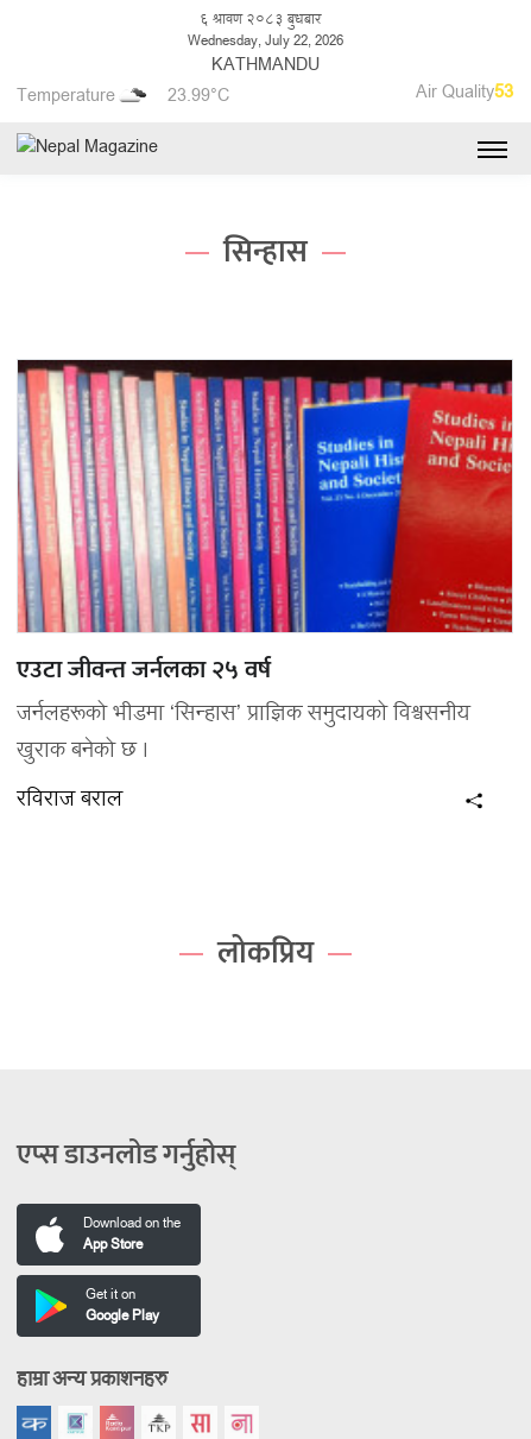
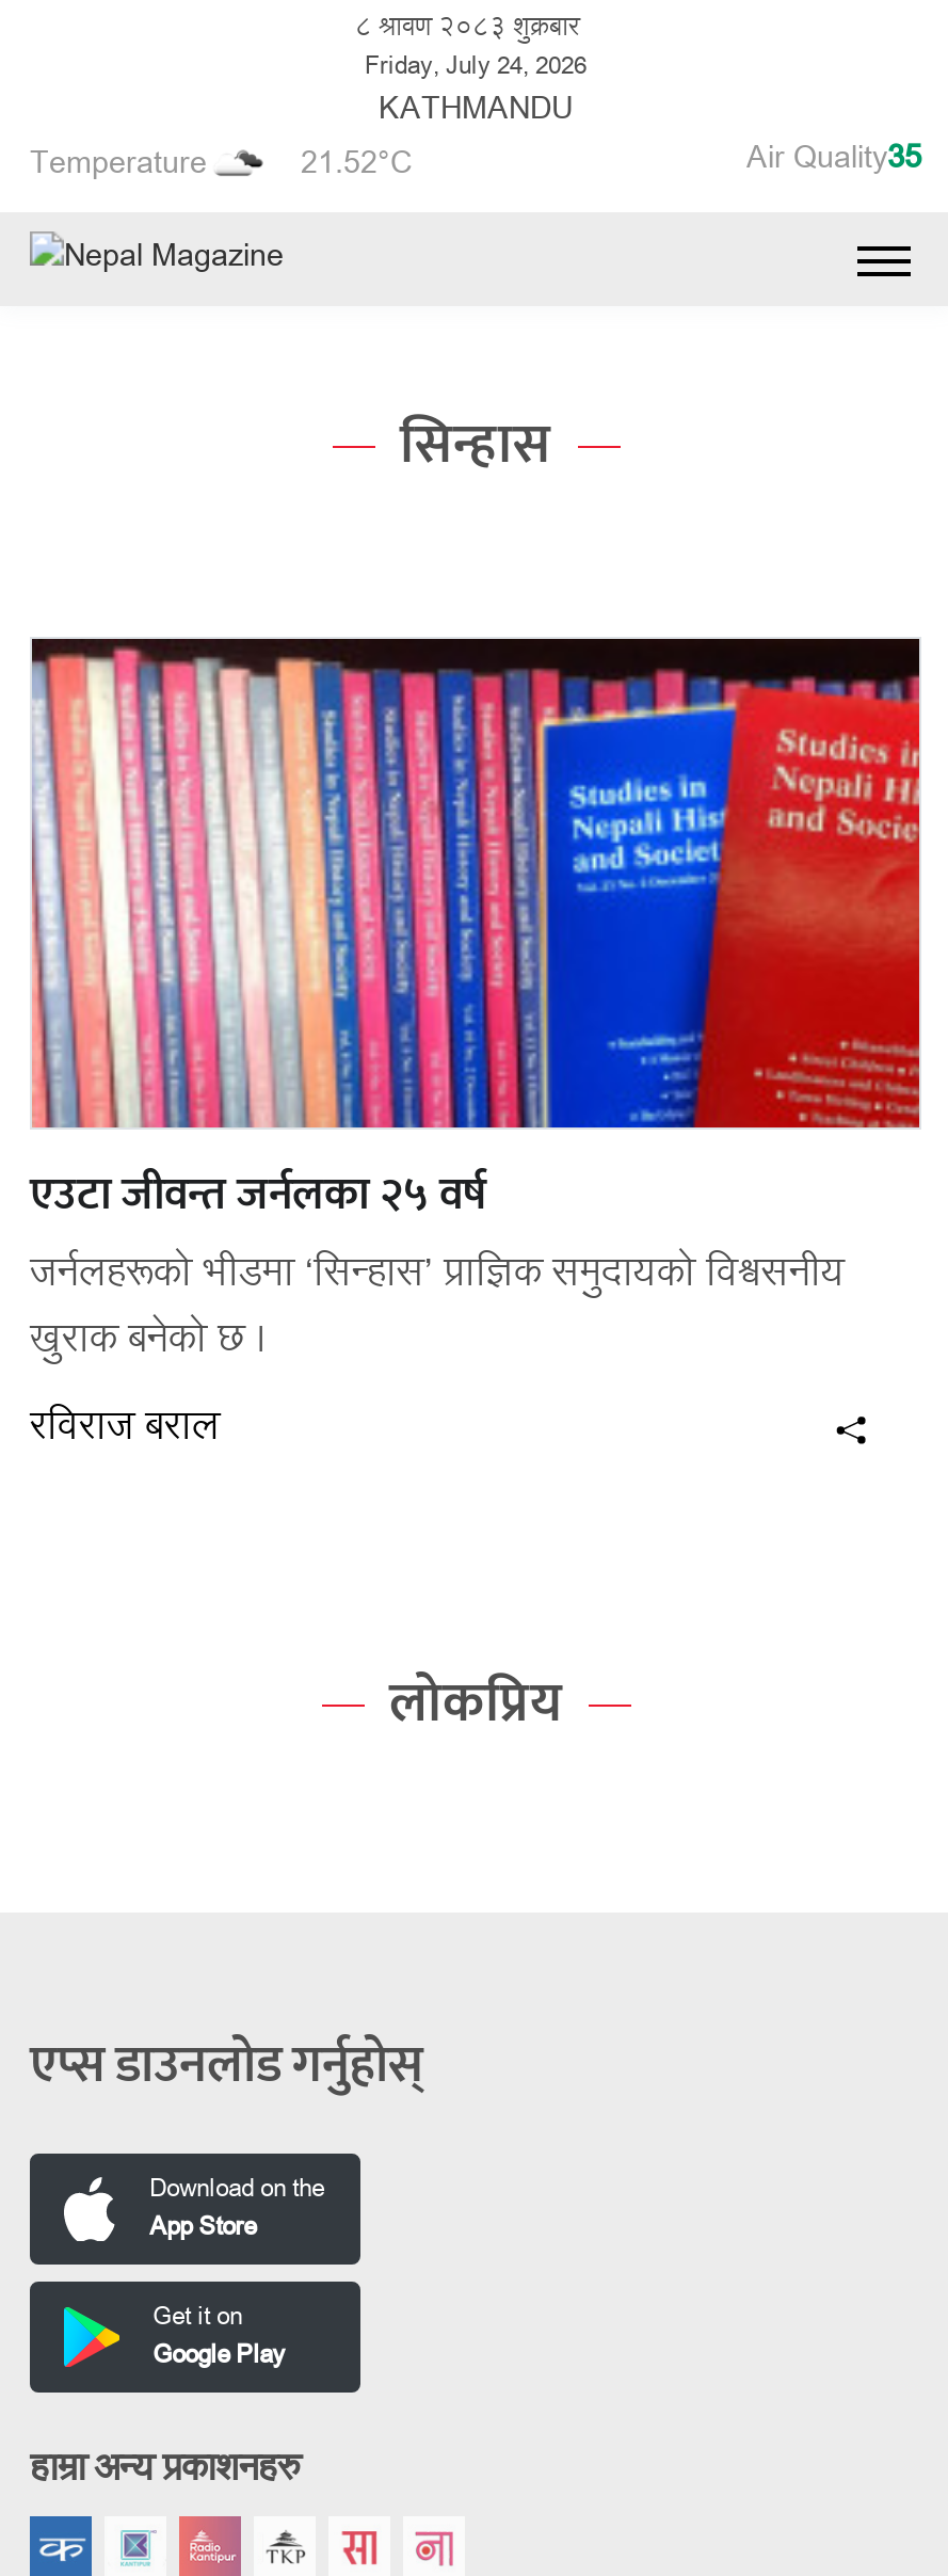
- ६ श्रावण २०८३ बुधबार
+ ८ श्रावण २०८३ शुक्रबार

- Wednesday, July 22, 2026
+ Friday, July 24, 2026

- 23.99°C
- Air Quality53
+ 21.52°C
+ Air Quality35
